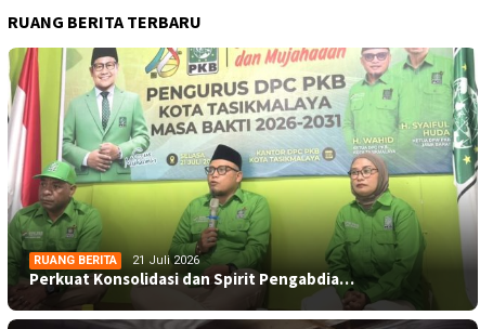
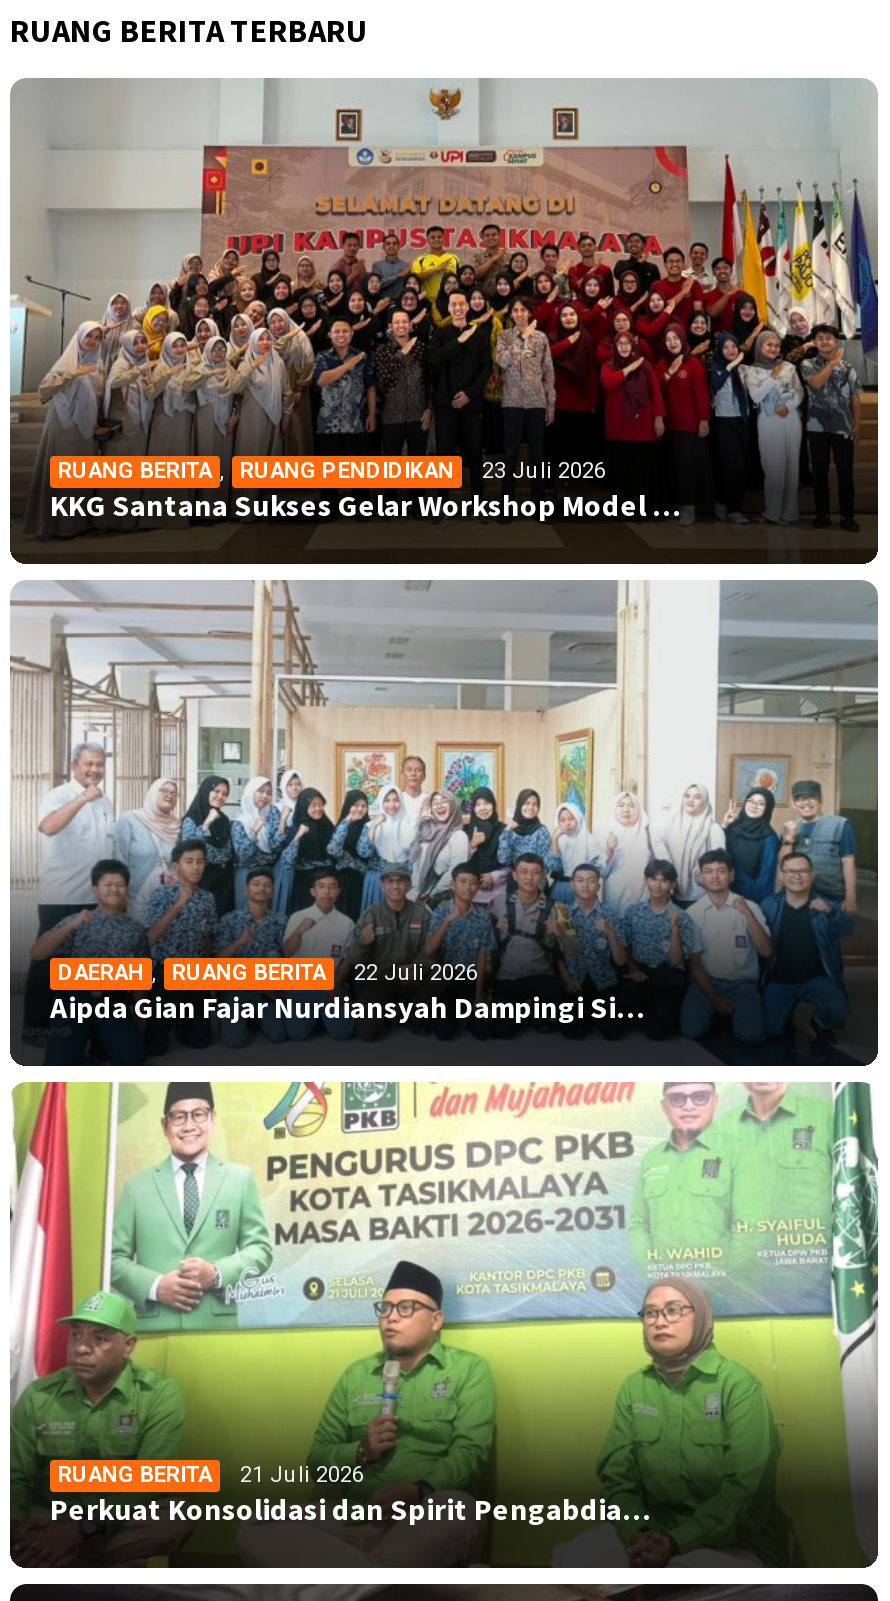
+ [image]
+ RUANG BERITA , RUANG PENDIDIKAN
+ 23 Juli 2026
+ KKG Santana Sukses Gelar Workshop Model …

+ [image]
+ DAERAH , RUANG BERITA
+ 22 Juli 2026
+ Aipda Gian Fajar Nurdiansyah Dampingi Si…
